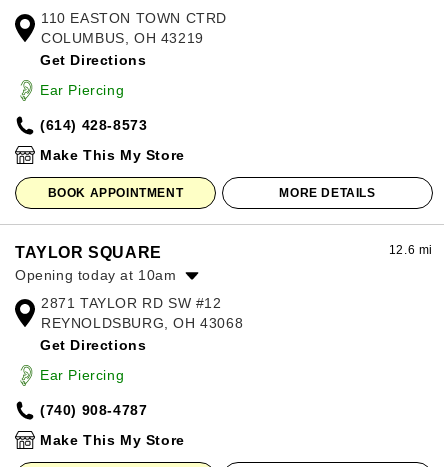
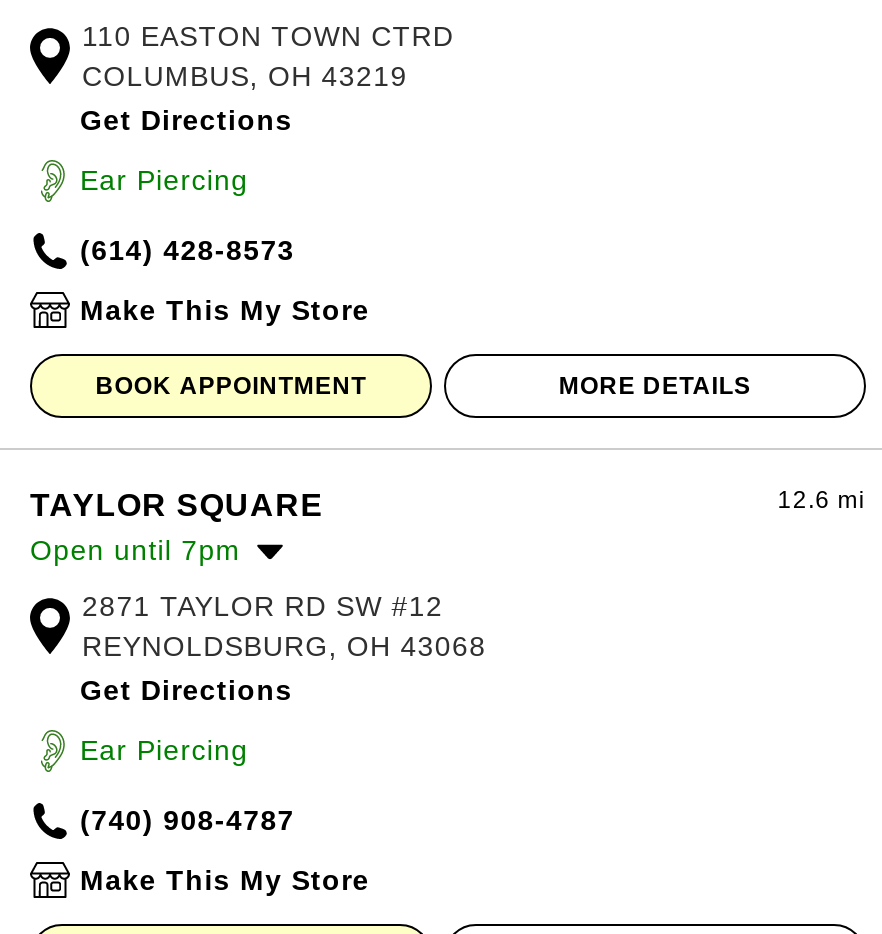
- Opening today at 10am
+ Open until 7pm
